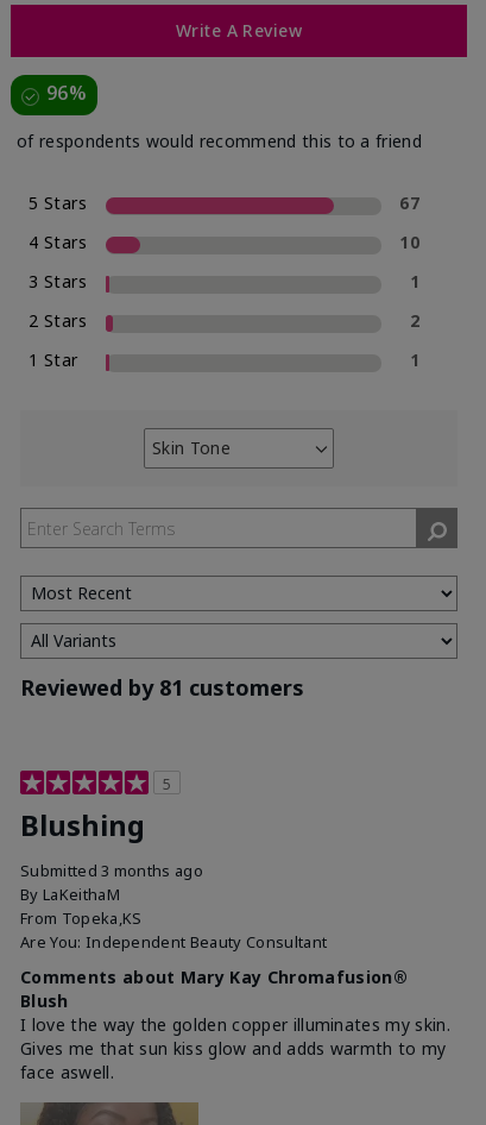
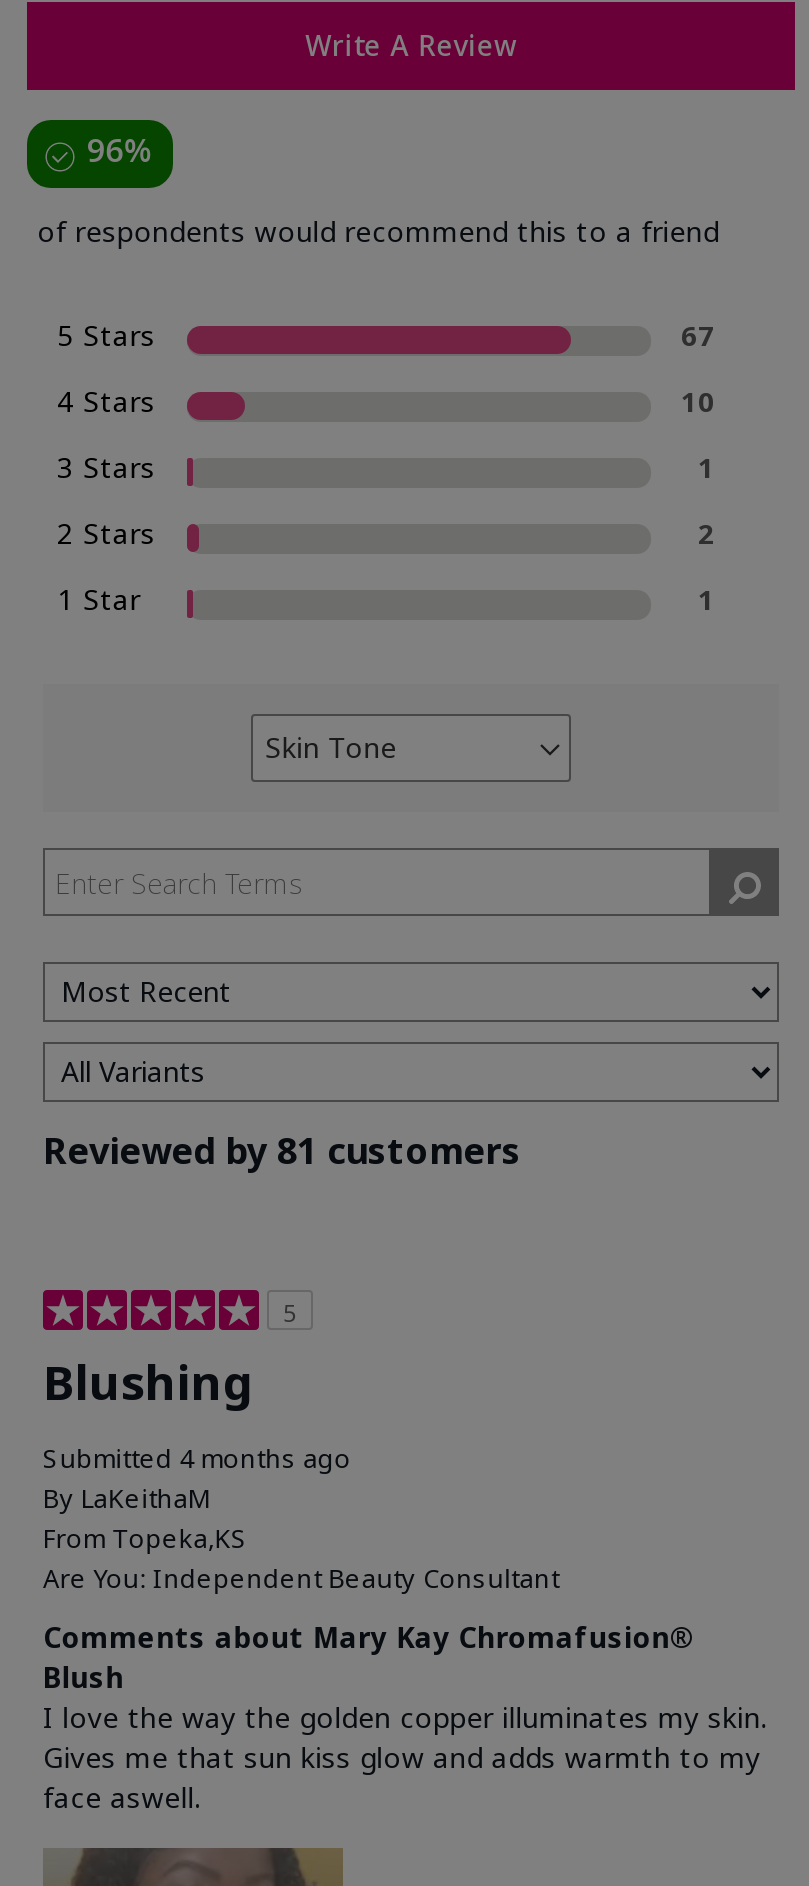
- Submitted 3 months ago
+ Submitted 4 months ago
